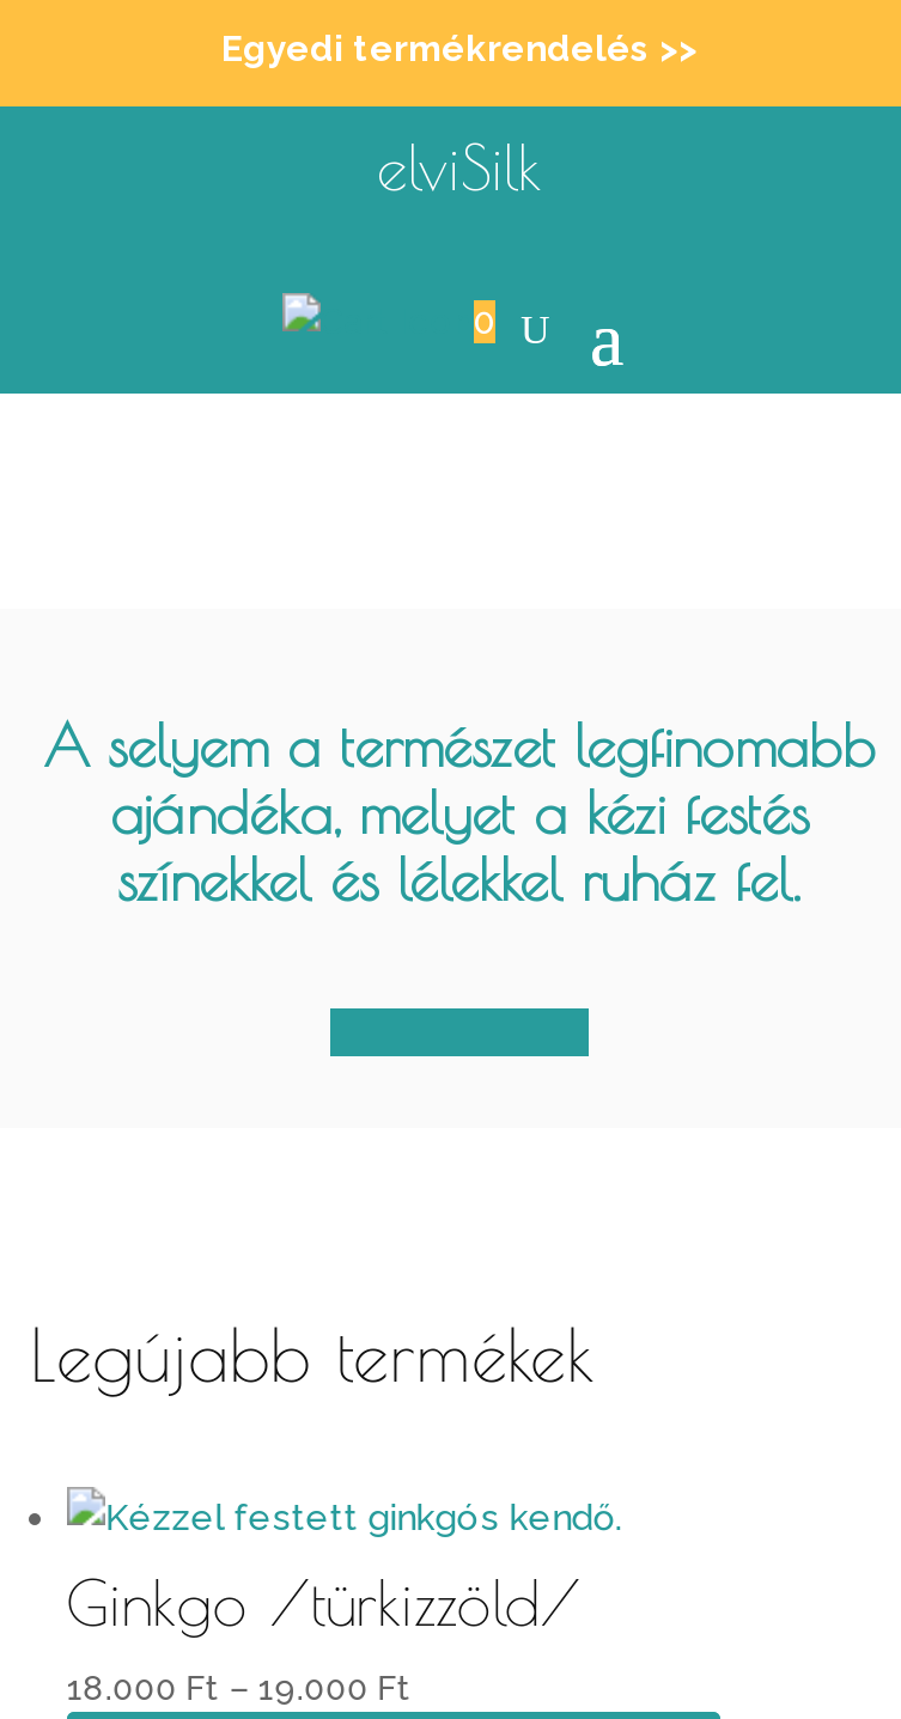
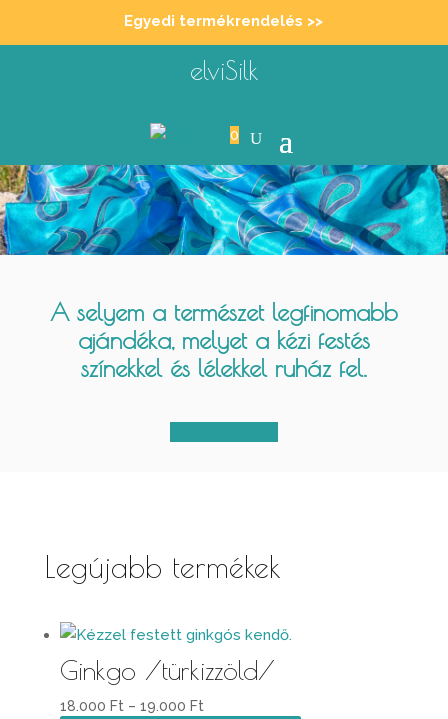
+ [image]
